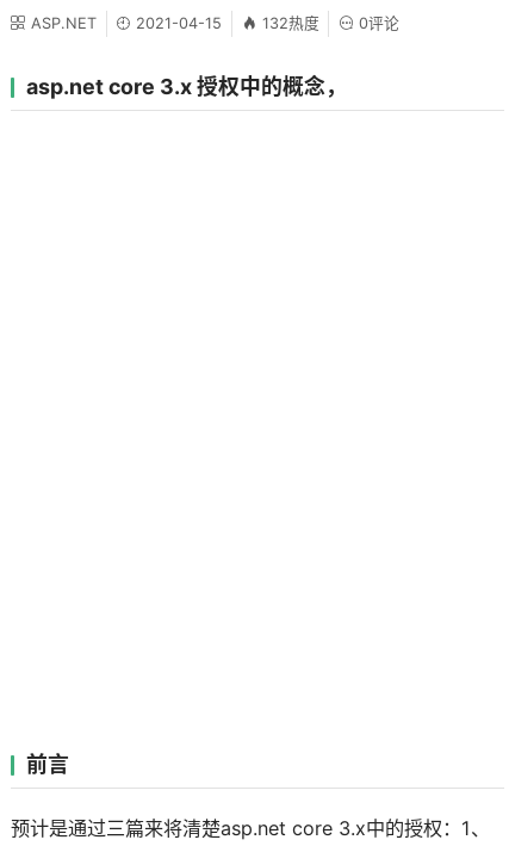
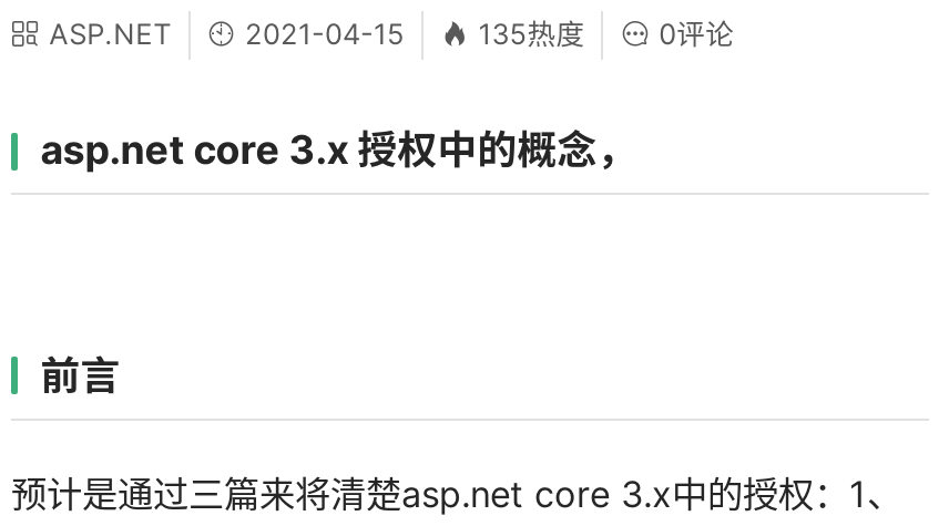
- 132热度
+ 135热度
